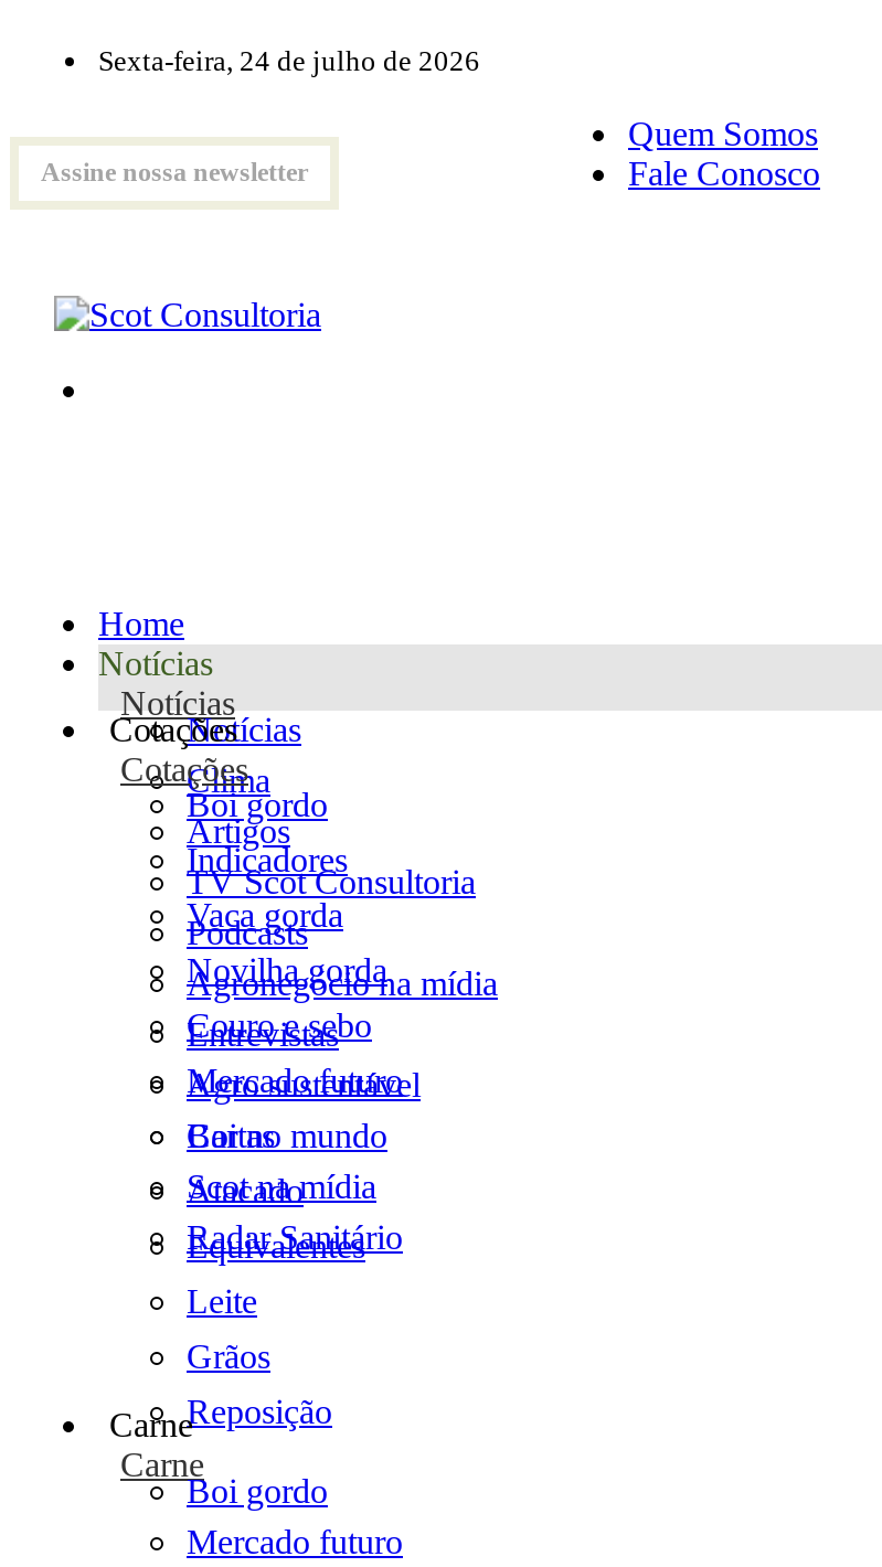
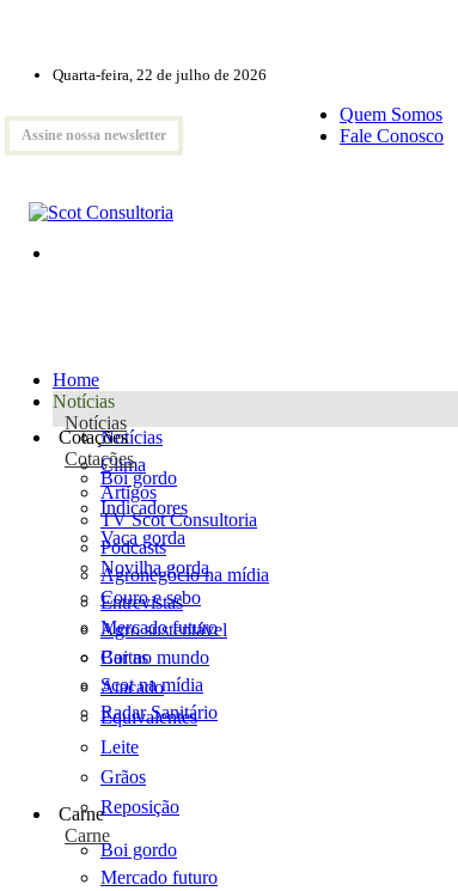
- Sexta-feira, 24 de julho de 2026
+ Quarta-feira, 22 de julho de 2026
